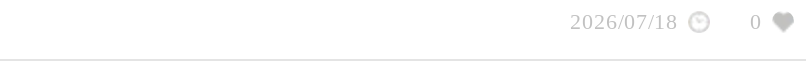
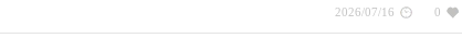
- 2026/07/18
+ 2026/07/16
